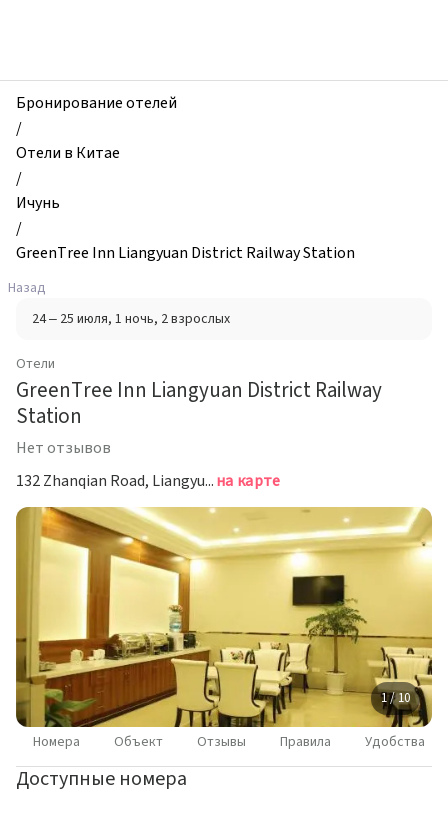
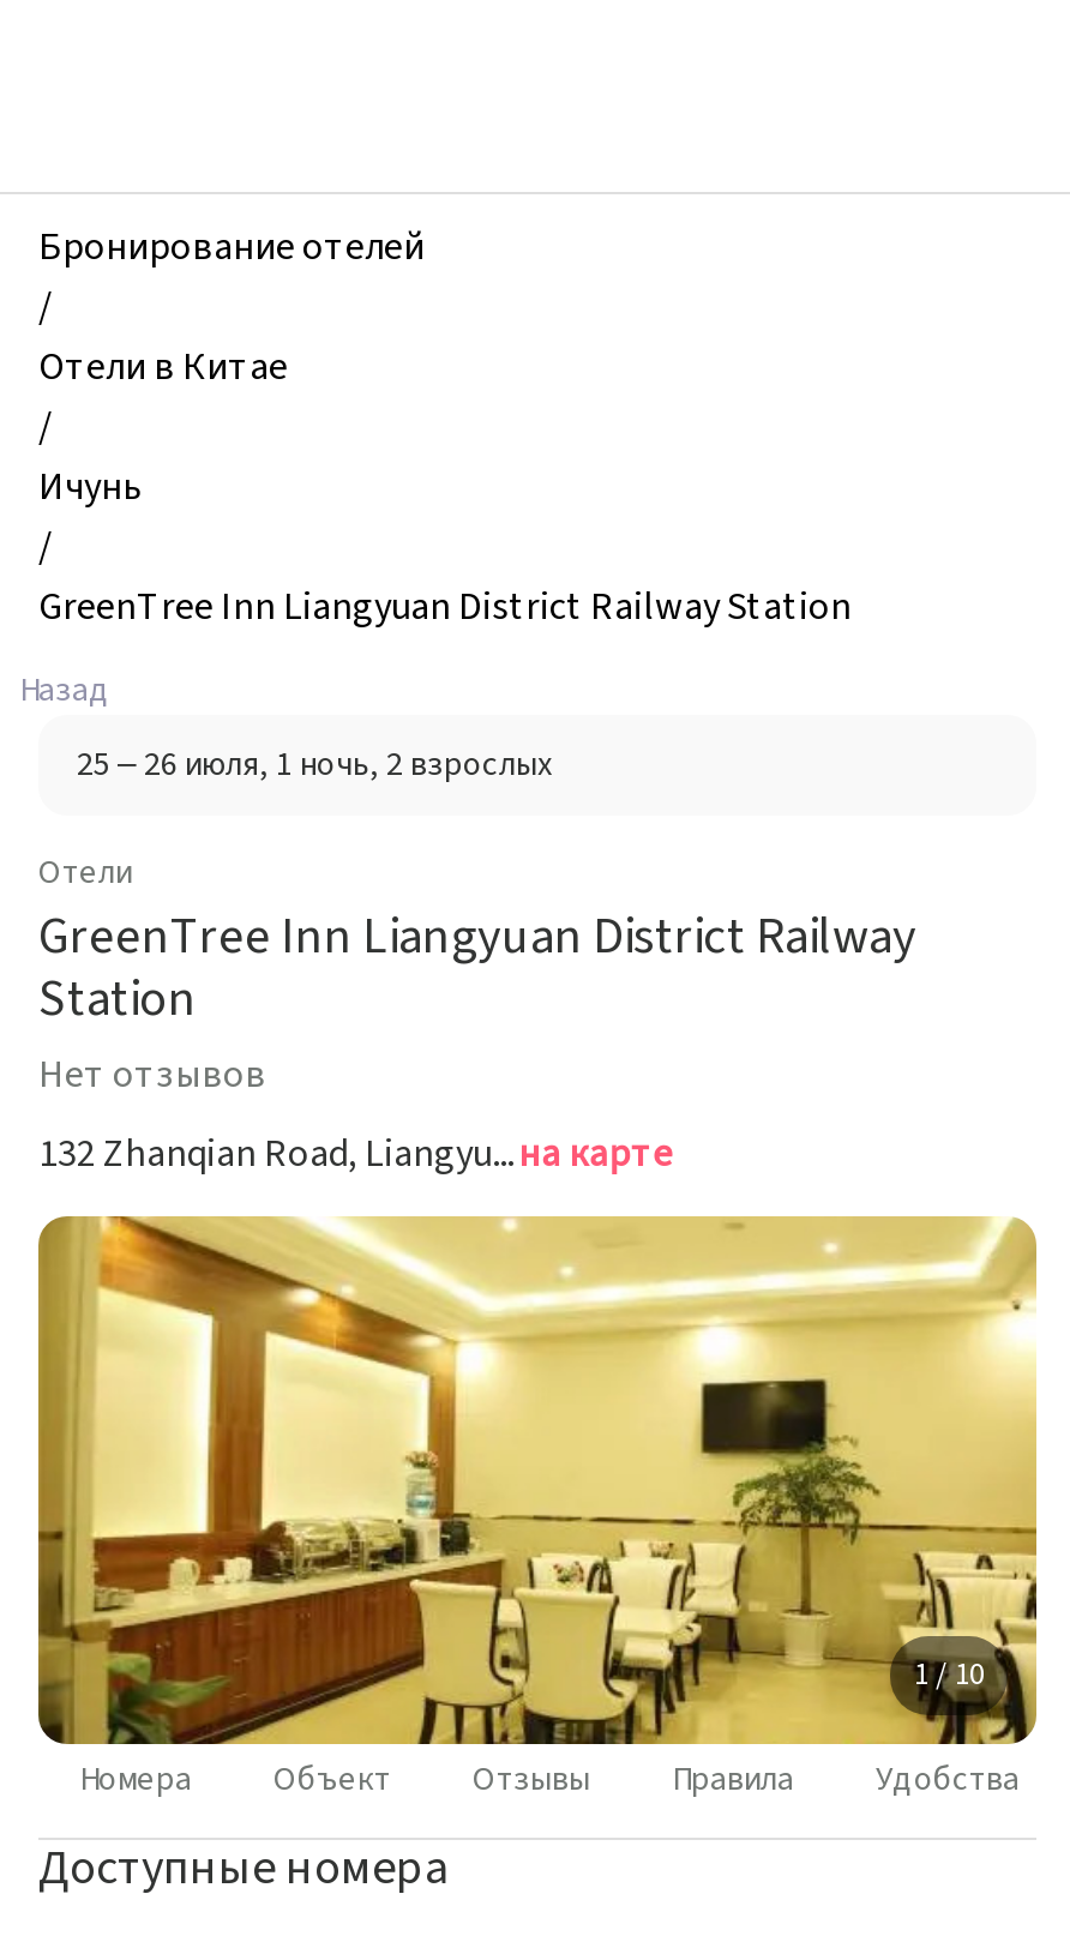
- 24 – 25 июля, 1 ночь, 2 взрослых
+ 25 – 26 июля, 1 ночь, 2 взрослых
